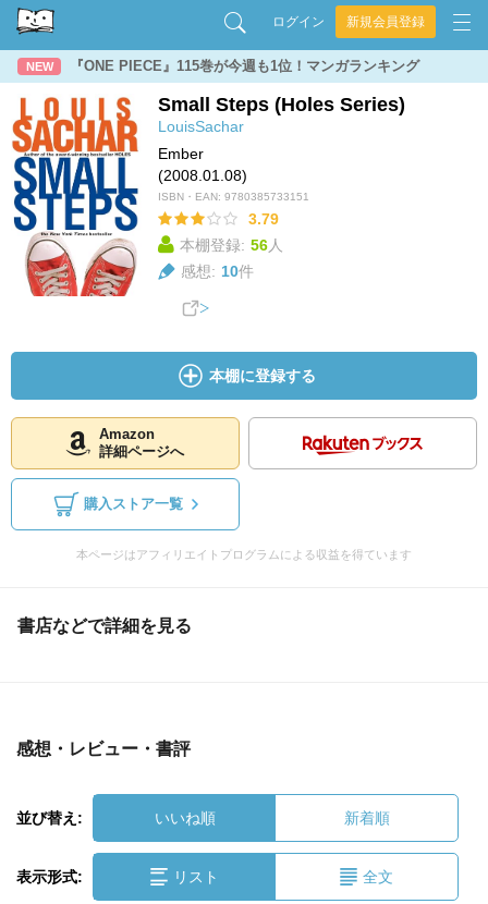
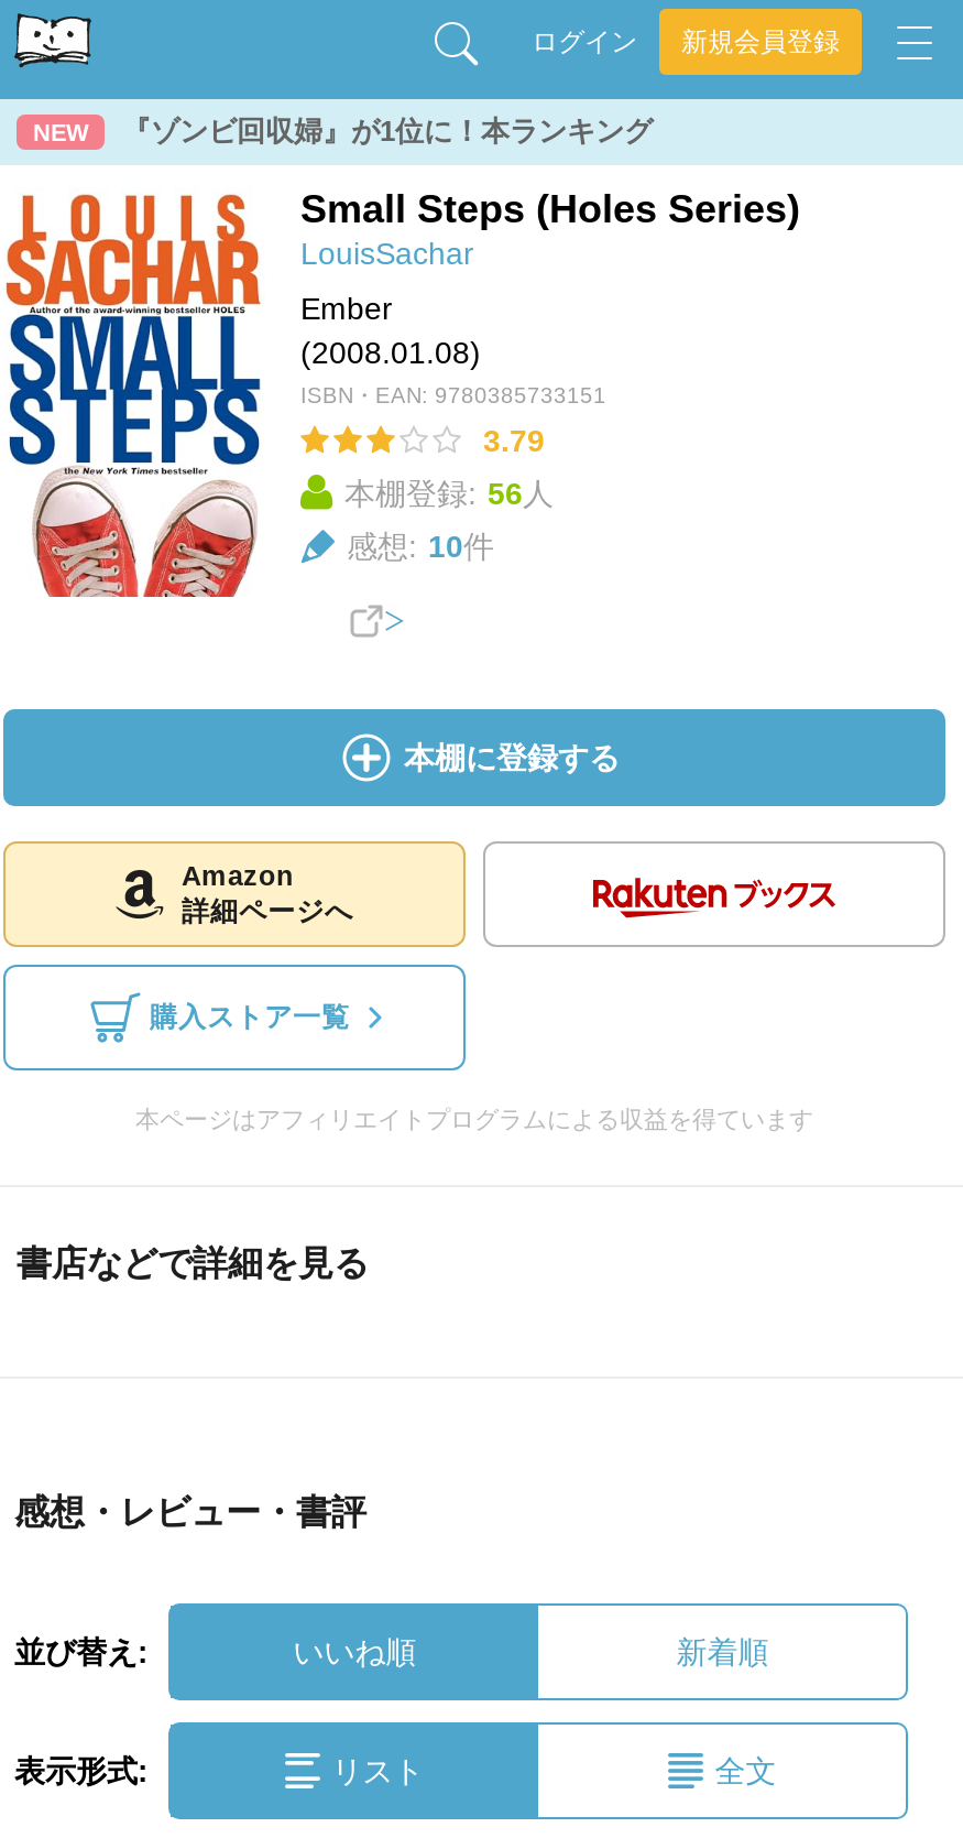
- 『ONE PIECE』115巻が今週も1位！マンガランキング
+ 『ゾンビ回収婦』が1位に！本ランキング
